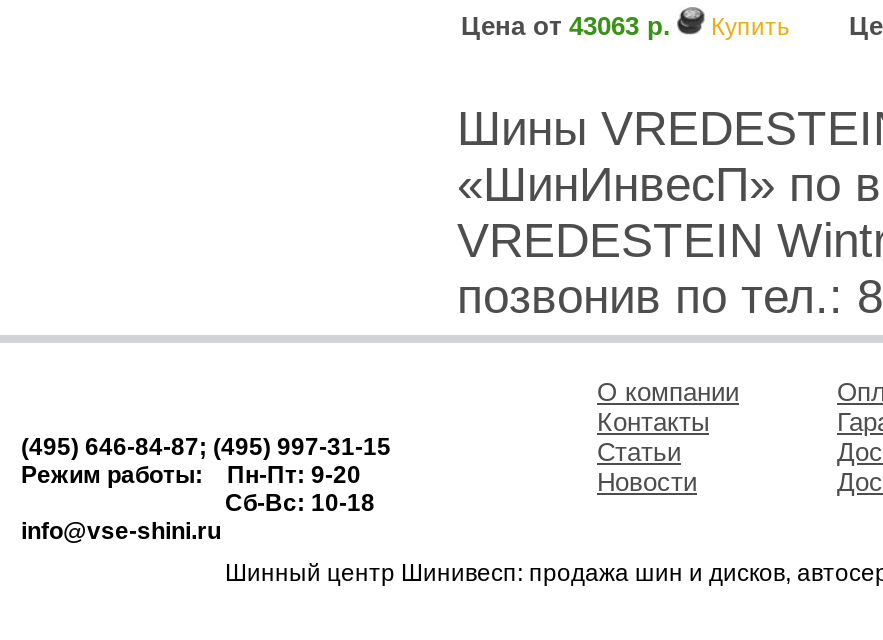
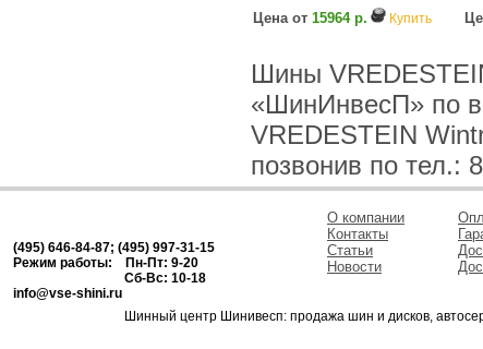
- Цена от 43063 р. Купить
+ Цена от 15964 р. Купить
